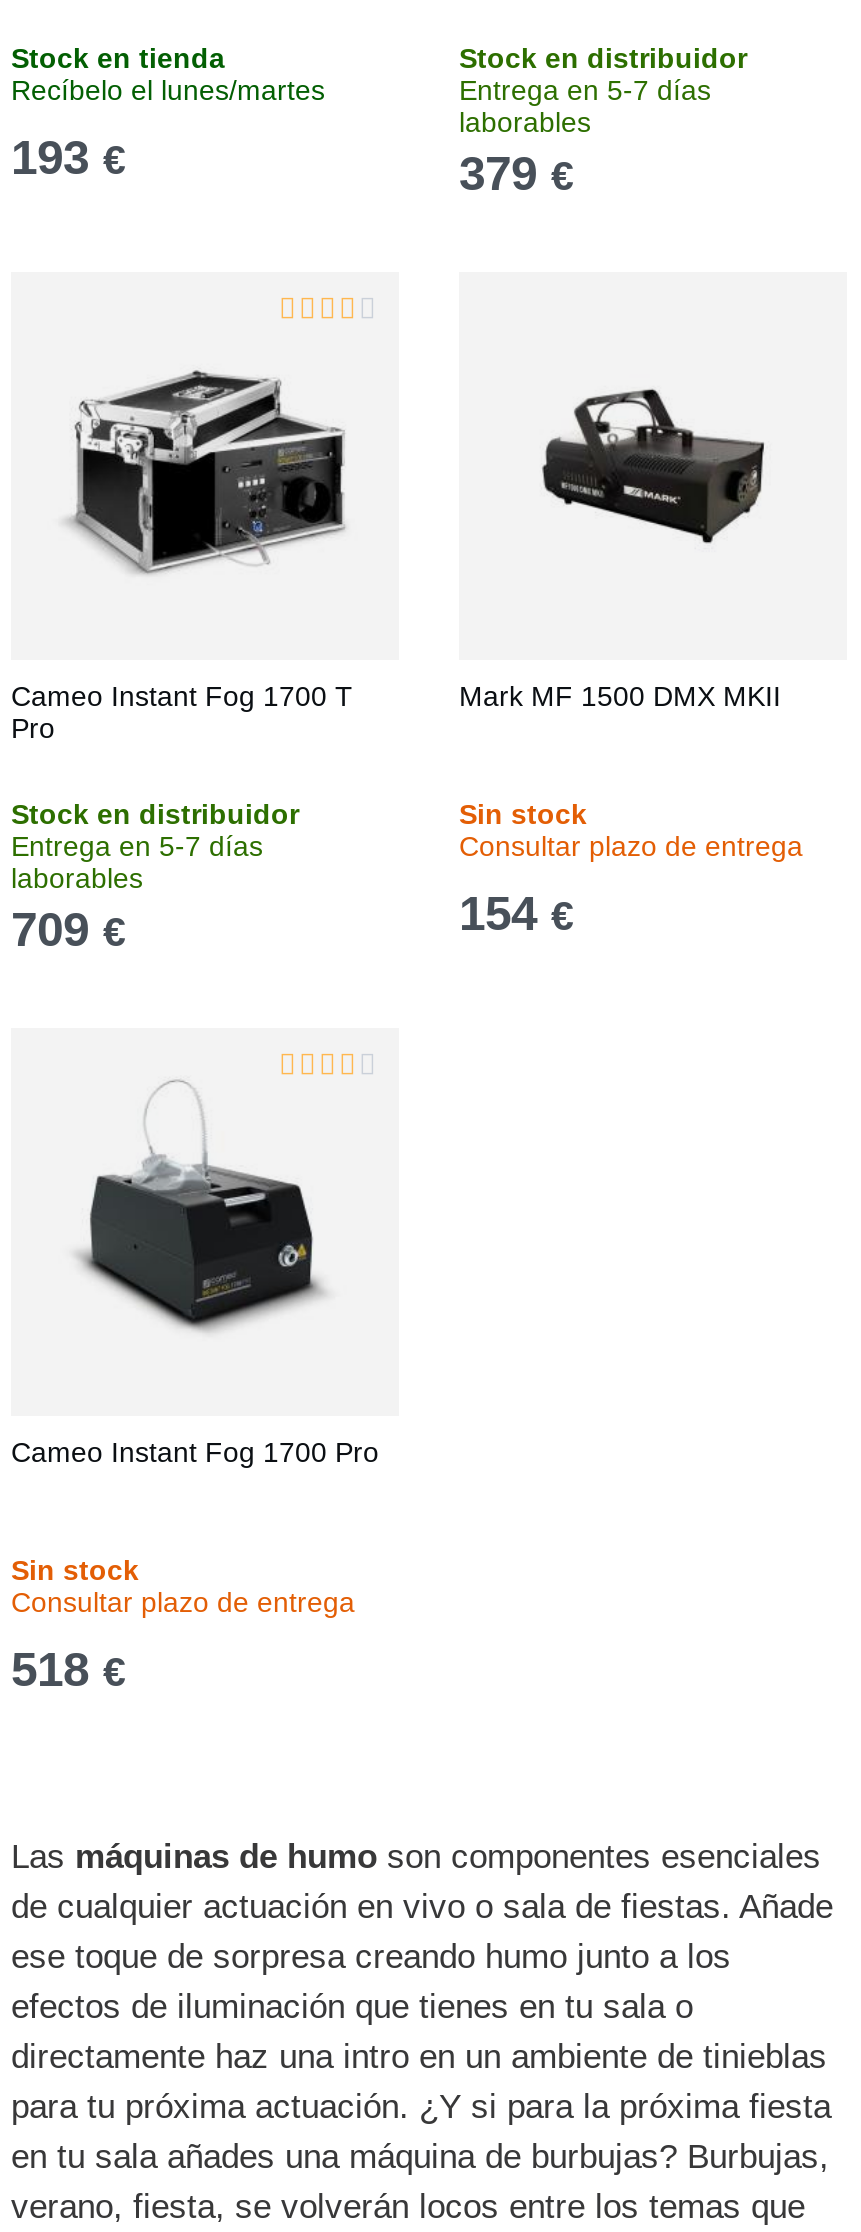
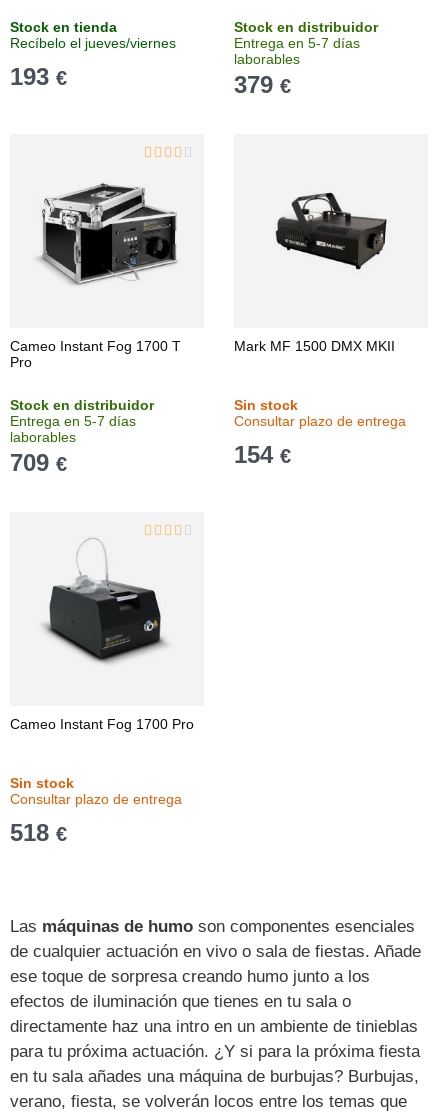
- Recíbelo el lunes/martes
+ Recíbelo el jueves/viernes
